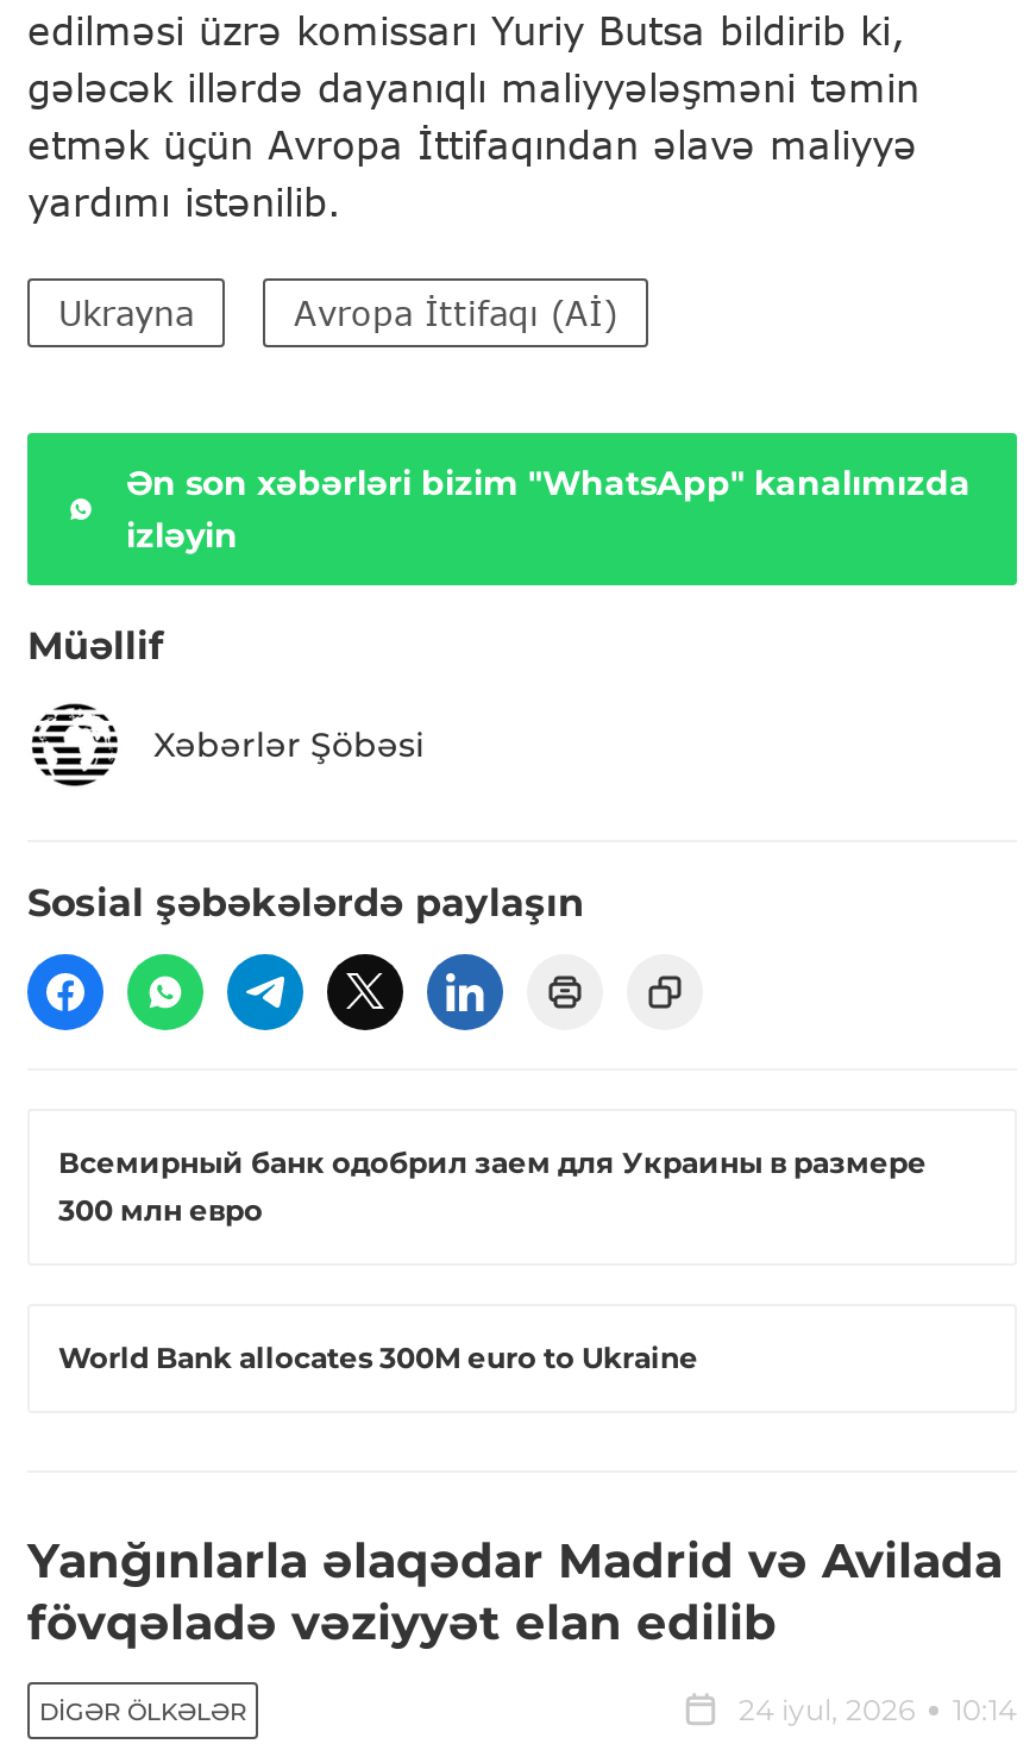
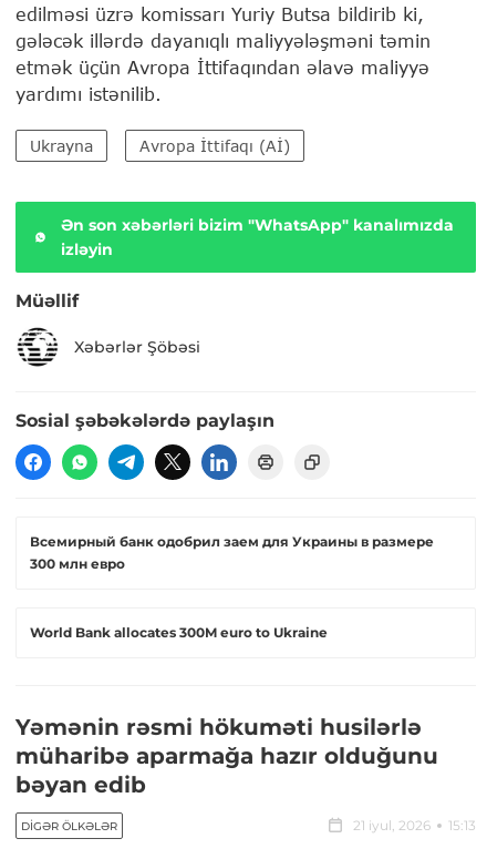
- Yanğınlarla əlaqədar Madrid və Avilada
- fövqəladə vəziyyət elan edilib
+ Yəmənin rəsmi hökuməti husilərlə
+ müharibə aparmağa hazır olduğunu
+ bəyan edib

- 24 iyul, 2026
- 10:14
+ 21 iyul, 2026
+ 15:13
